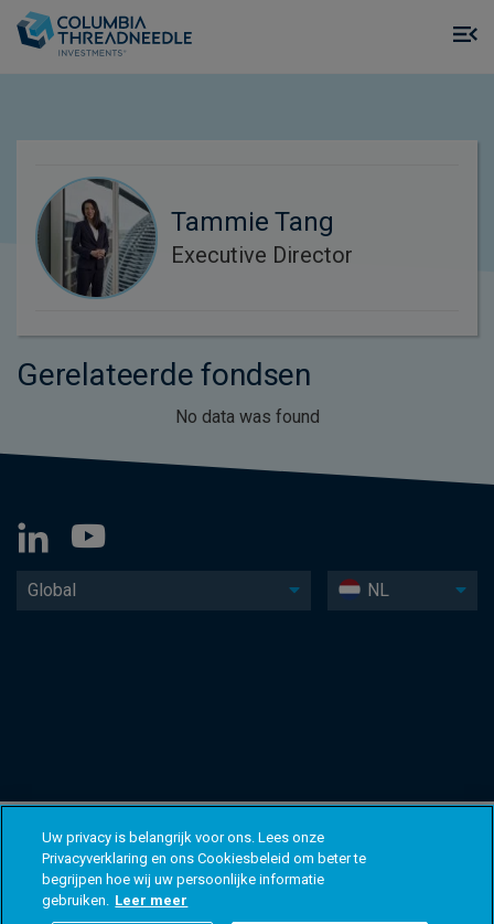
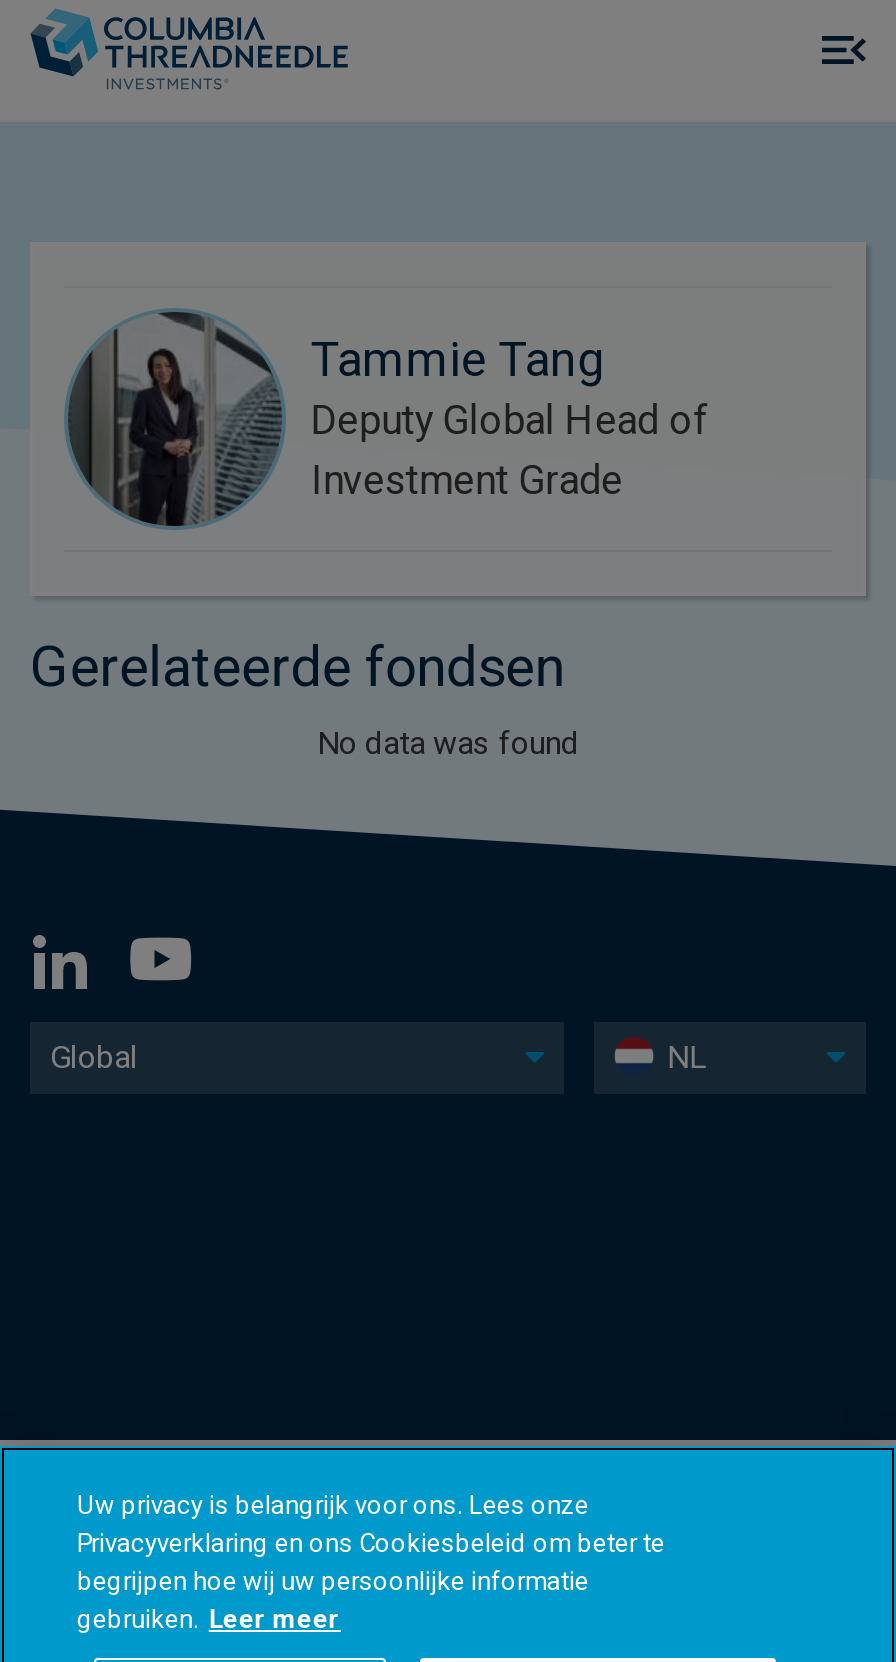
- Executive Director
+ Deputy Global Head of
+ Investment Grade
